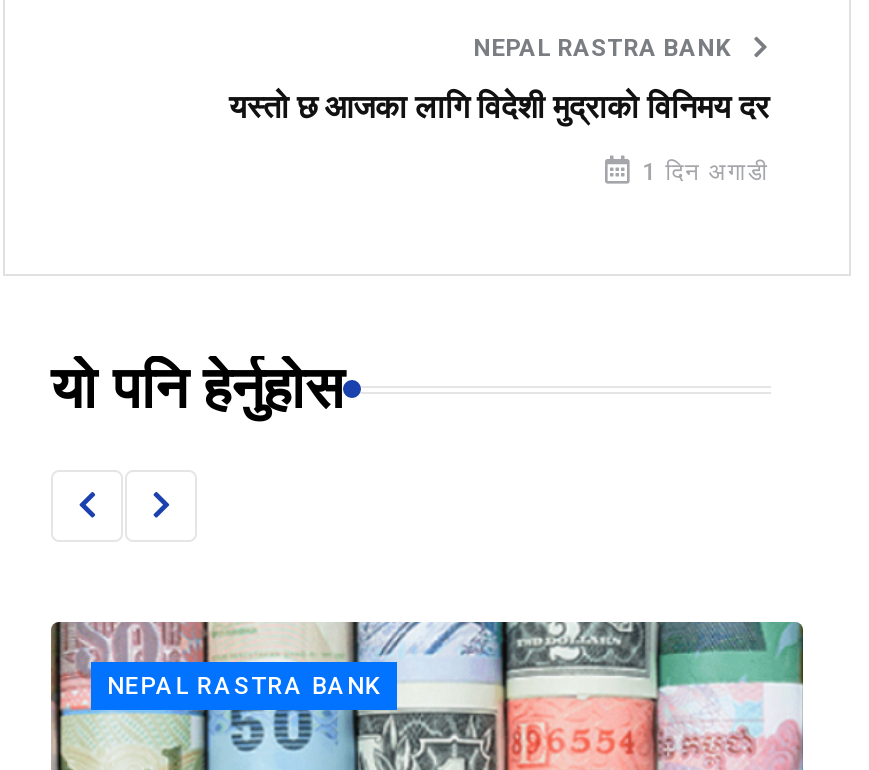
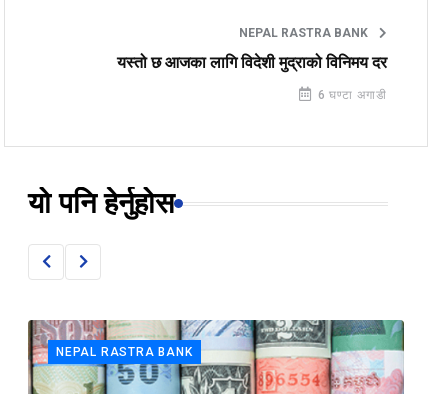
- 1 दिन अगाडी
+ 6 घण्टा अगाडी
